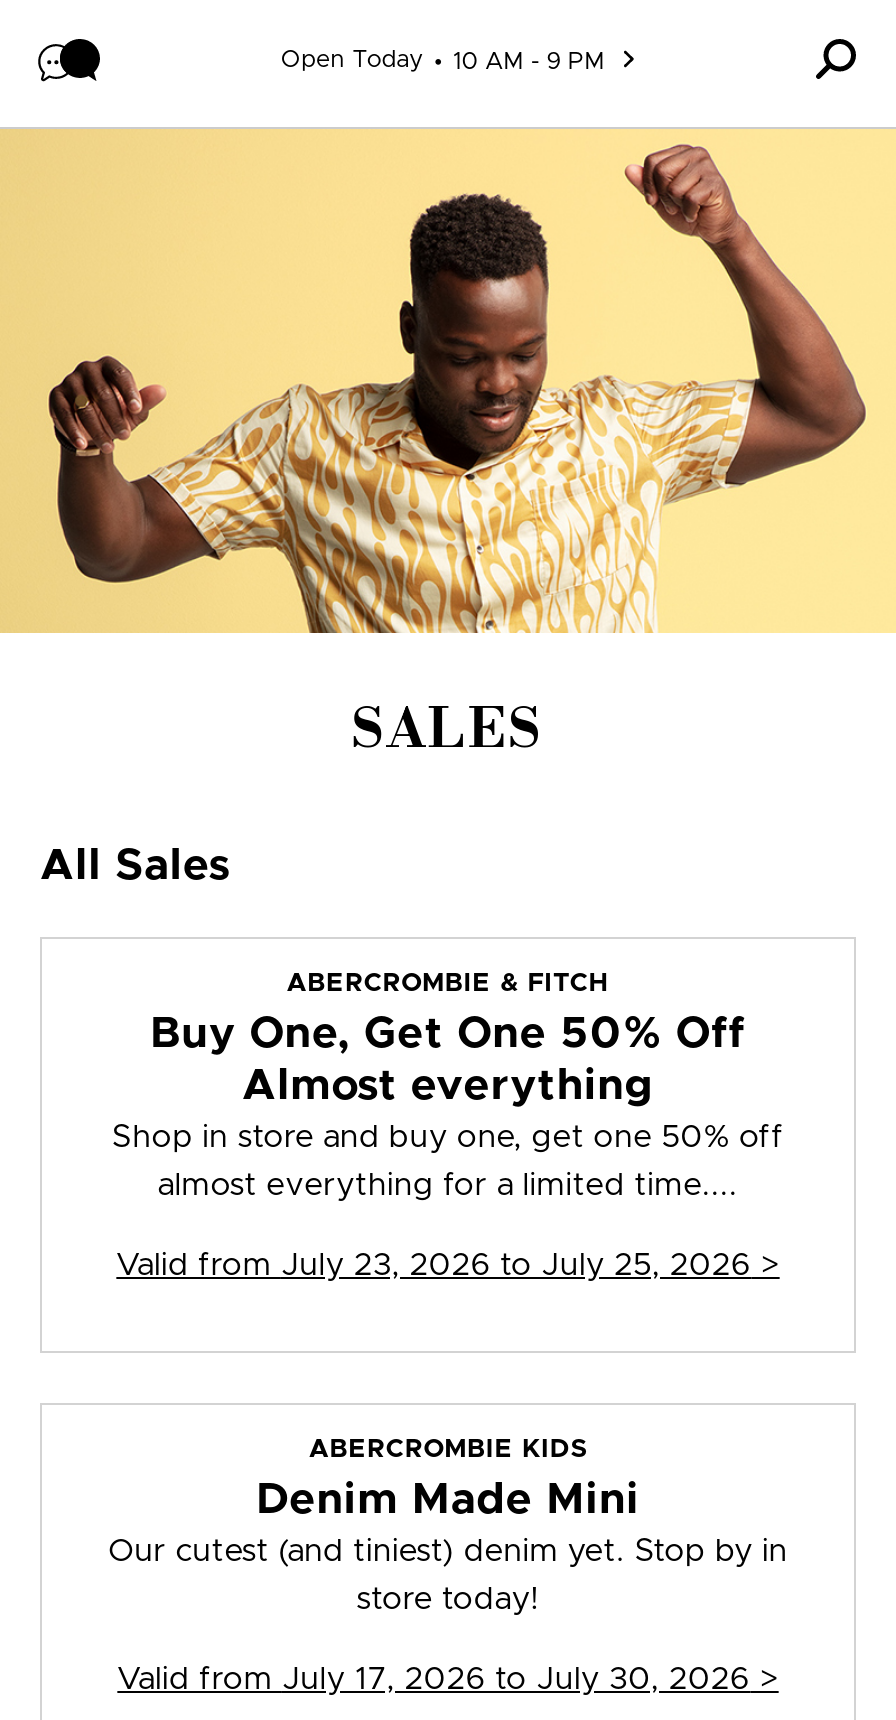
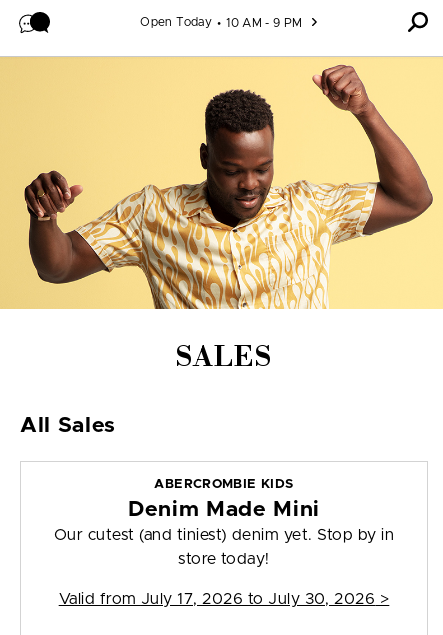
- ABERCROMBIE & FITCH
- Buy One, Get One 50% Off
- Almost everything
- Shop in store and buy one, get one 50% off
- almost everything for a limited time....
- Valid from July 23, 2026 to July 25, 2026 >
